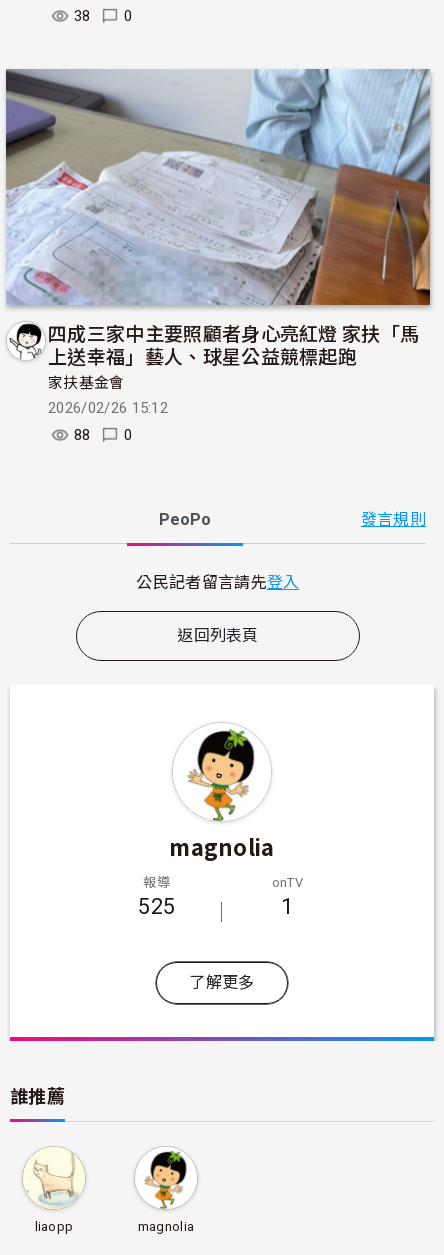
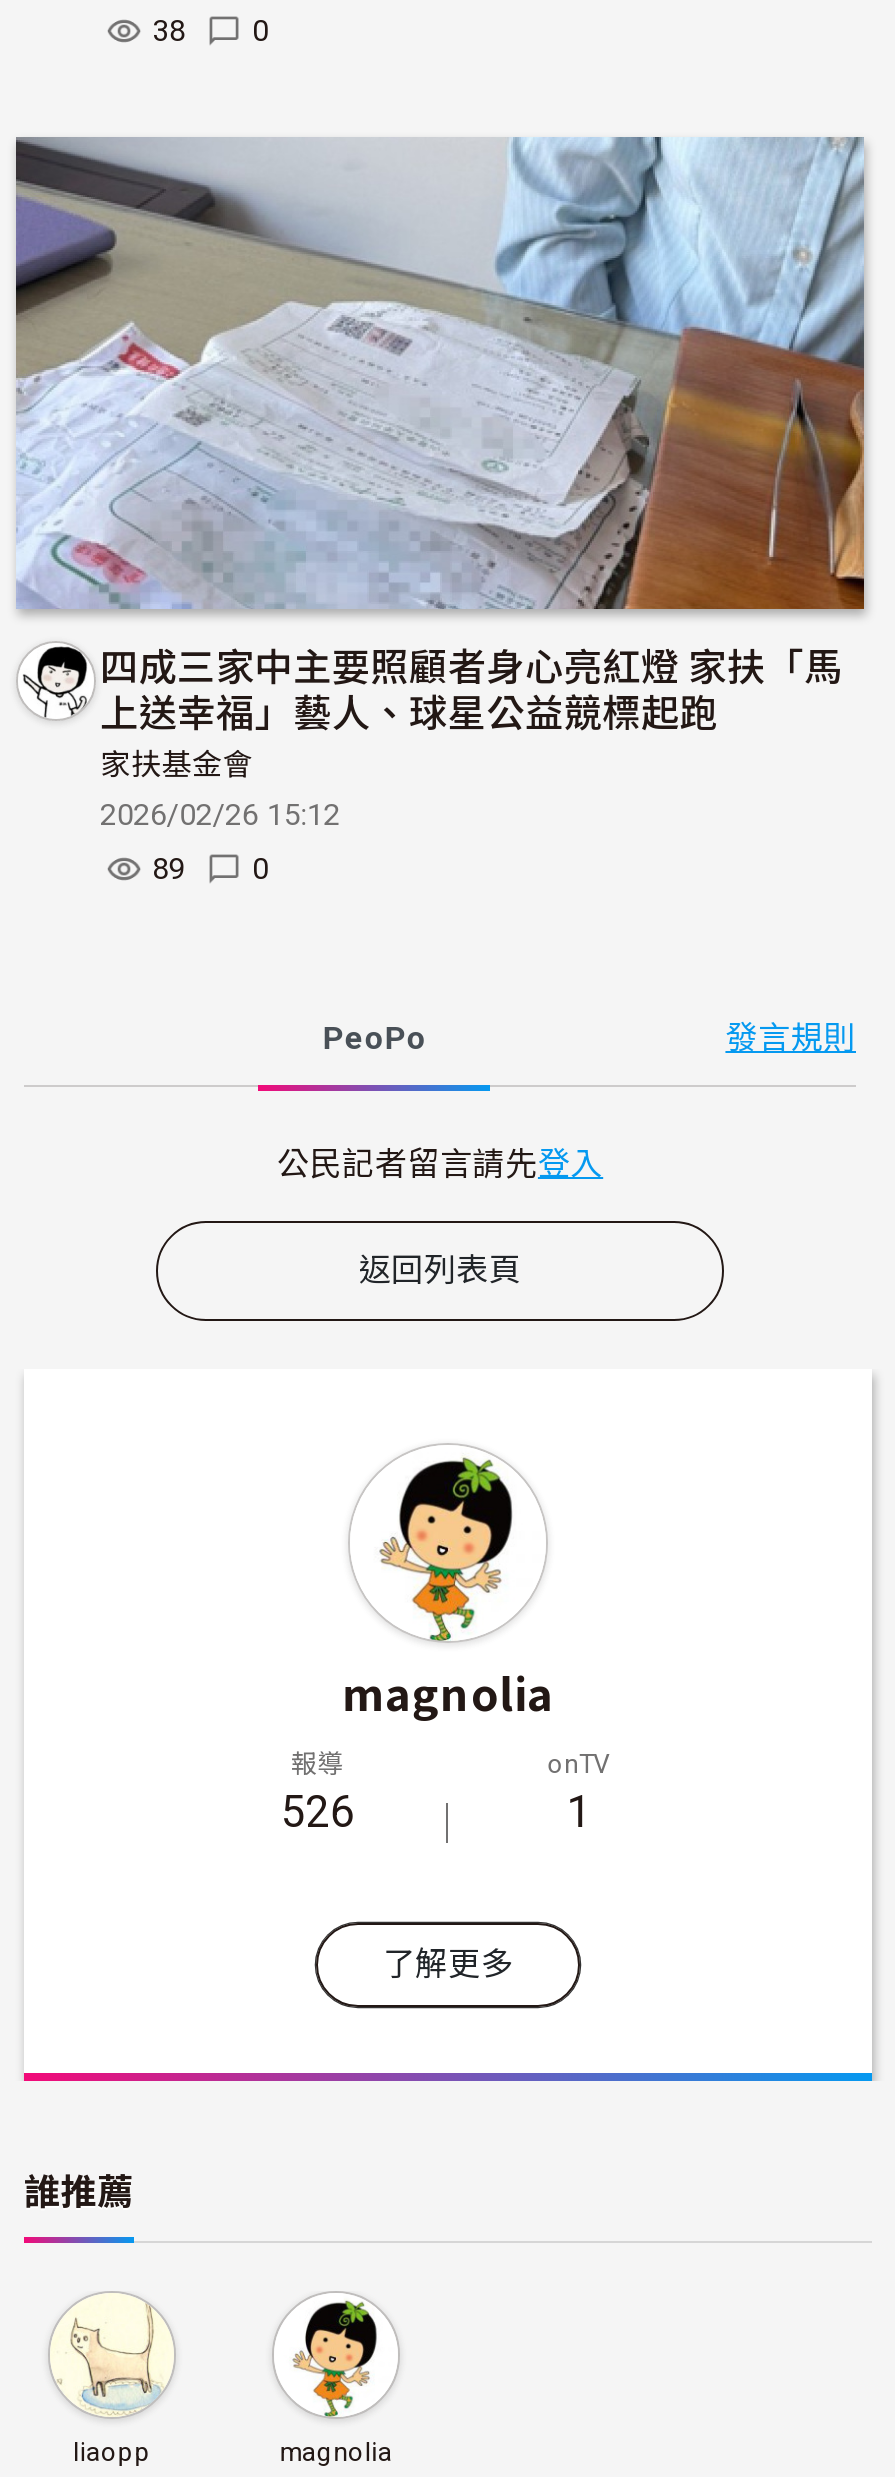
- 88 0
+ 89 0

- 525
+ 526
